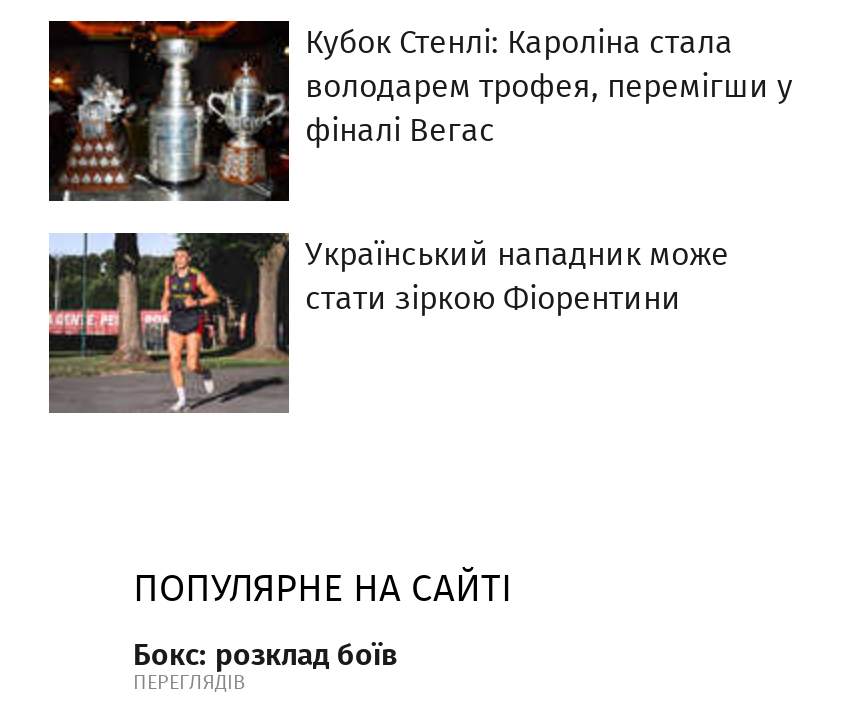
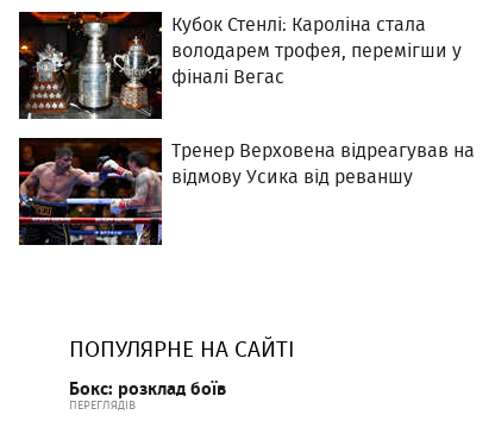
- [image]
- Український нападник може
- стати зіркою Фіорентини
+ [image]
+ Тренер Верховена відреагував на
+ відмову Усика від реваншу
